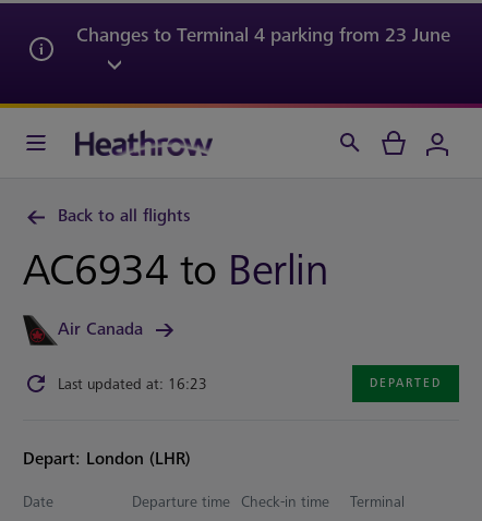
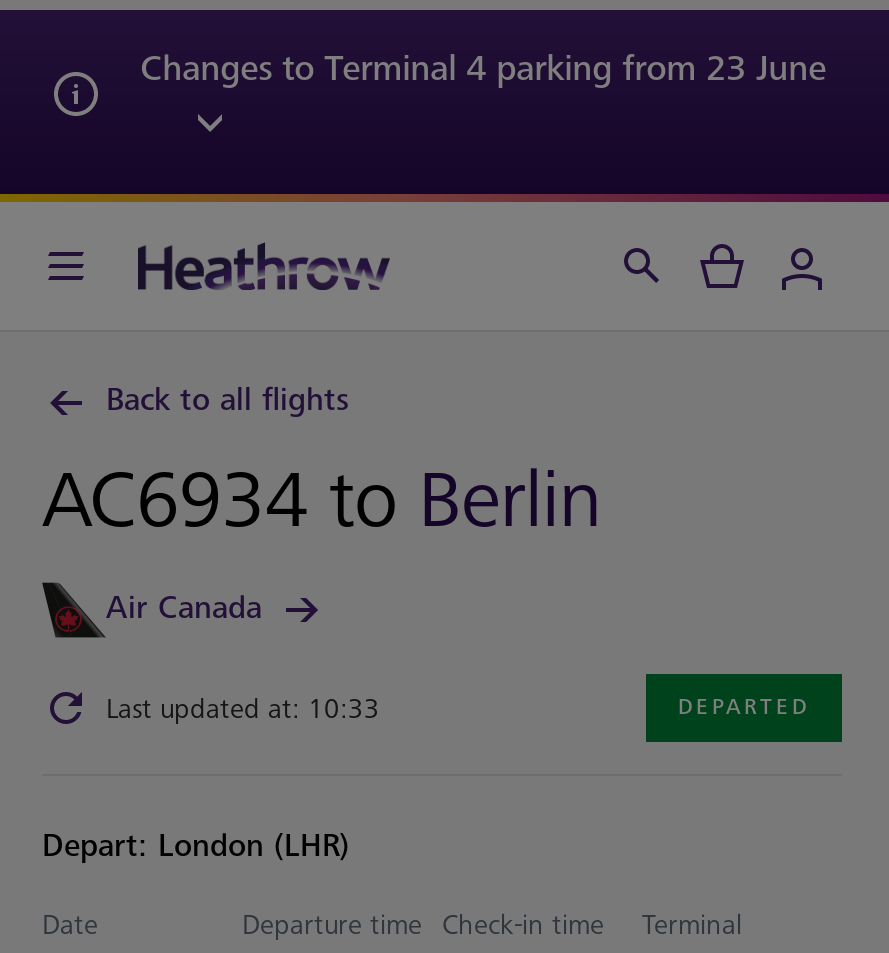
- Last updated at: 16:23
+ Last updated at: 10:33
